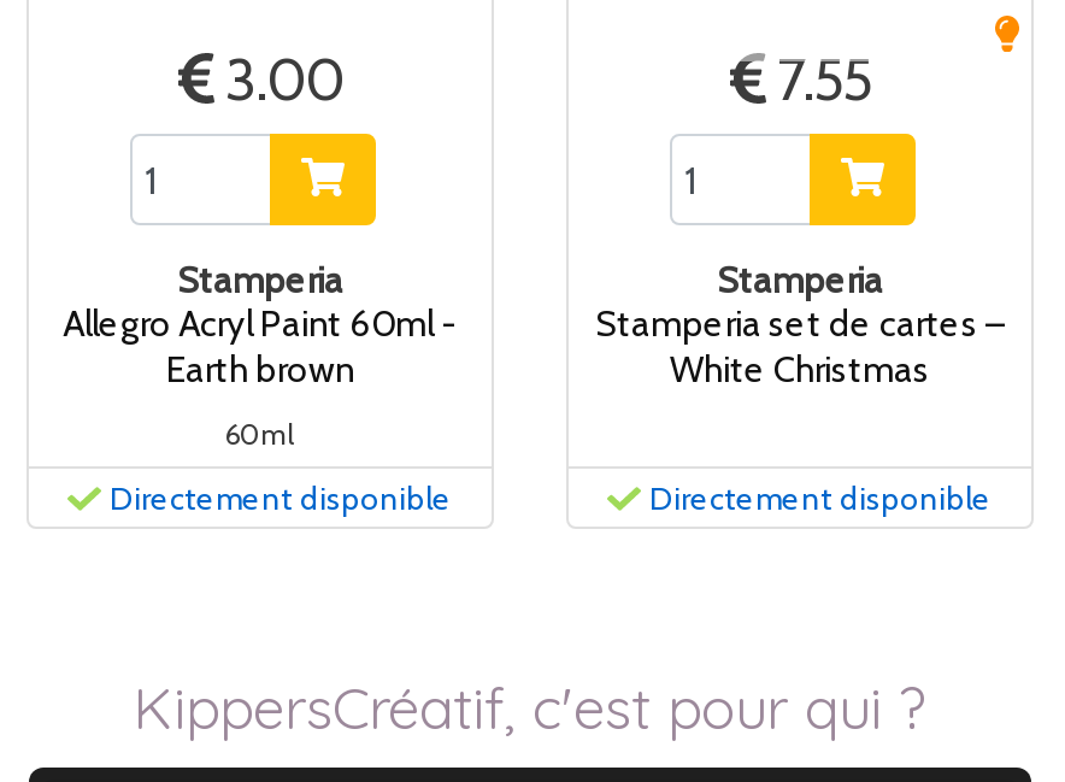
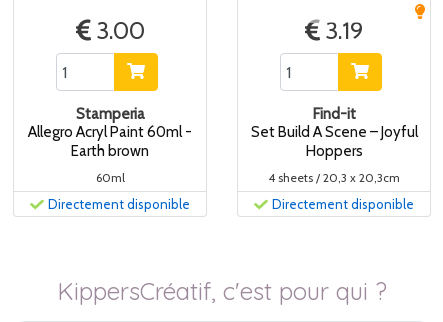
- 7.55
- Stamperia
- Stamperia set de cartes –
- White Christmas
+ 3.19
+ Find-it
+ Set Build A Scene – Joyful
+ Hoppers
+ 4 sheets / 20,3 x 20,3cm
